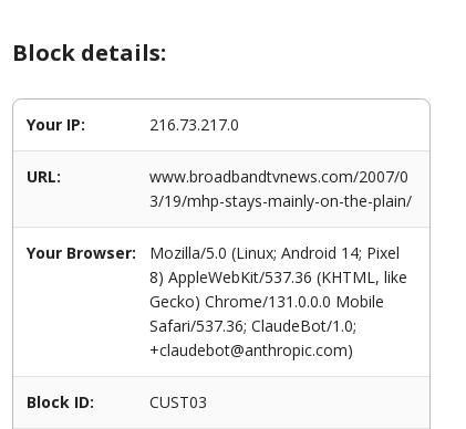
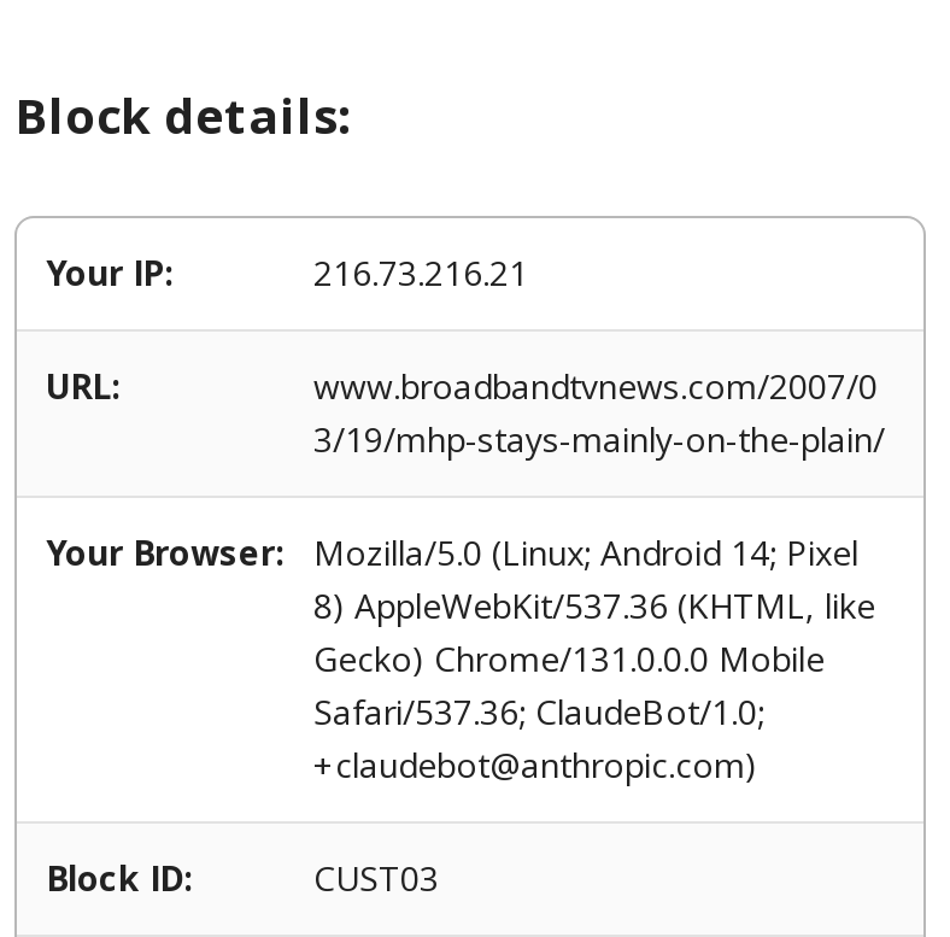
- 216.73.217.0
+ 216.73.216.21
